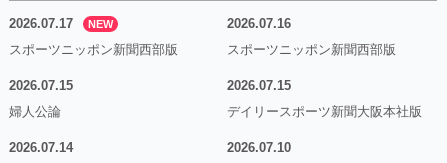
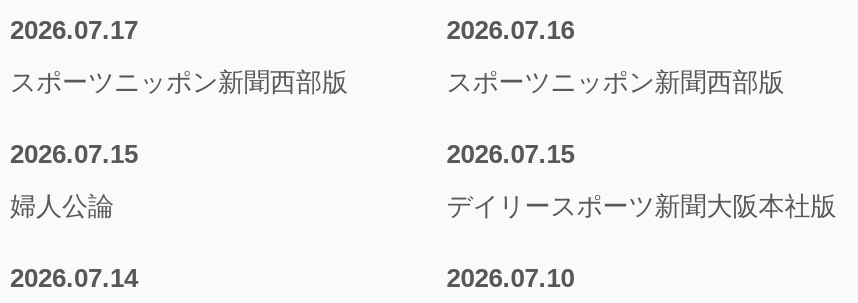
- NEW
